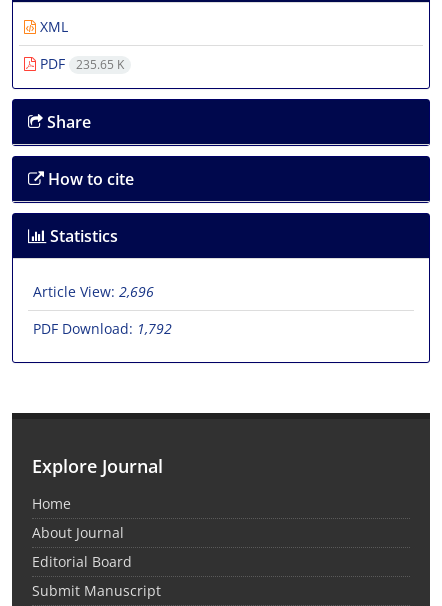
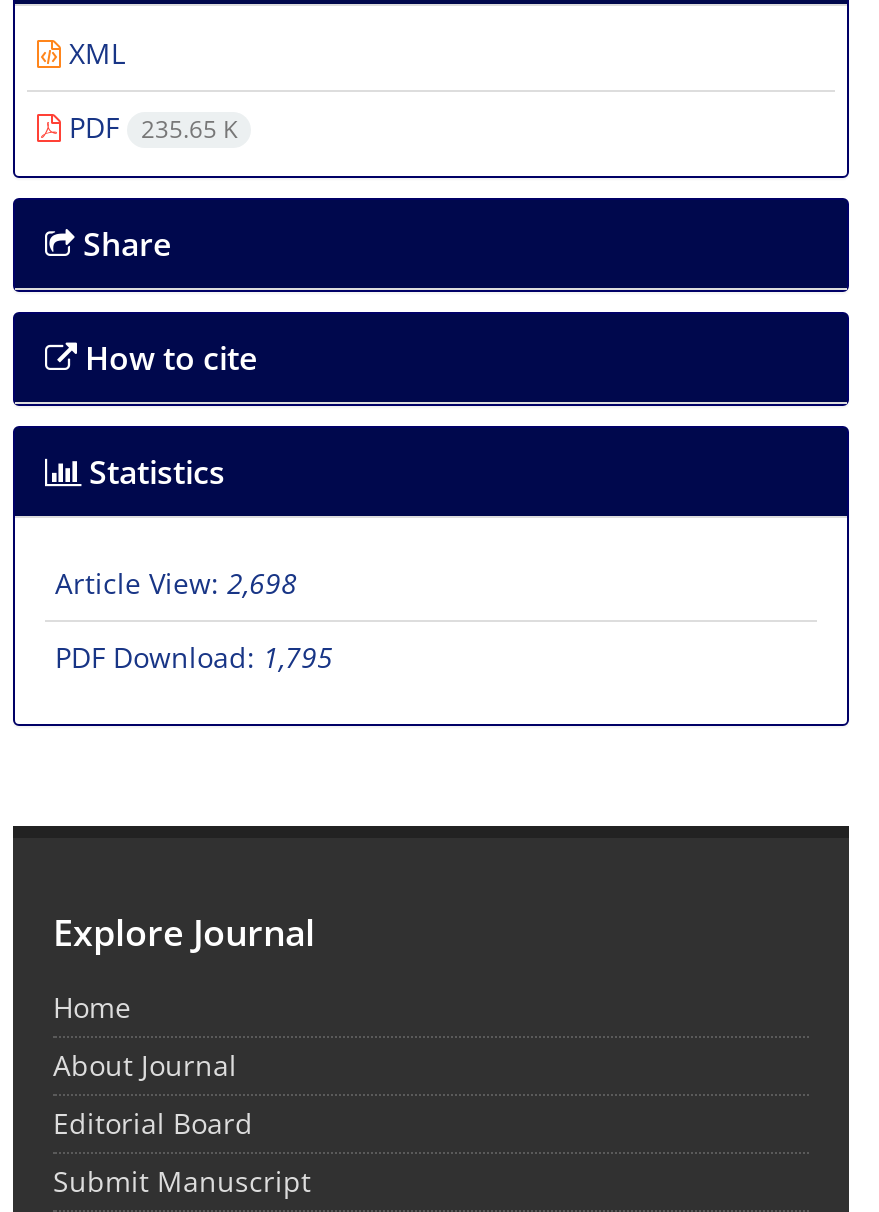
- Article View: 2,696
+ Article View: 2,698

- PDF Download: 1,792
+ PDF Download: 1,795
